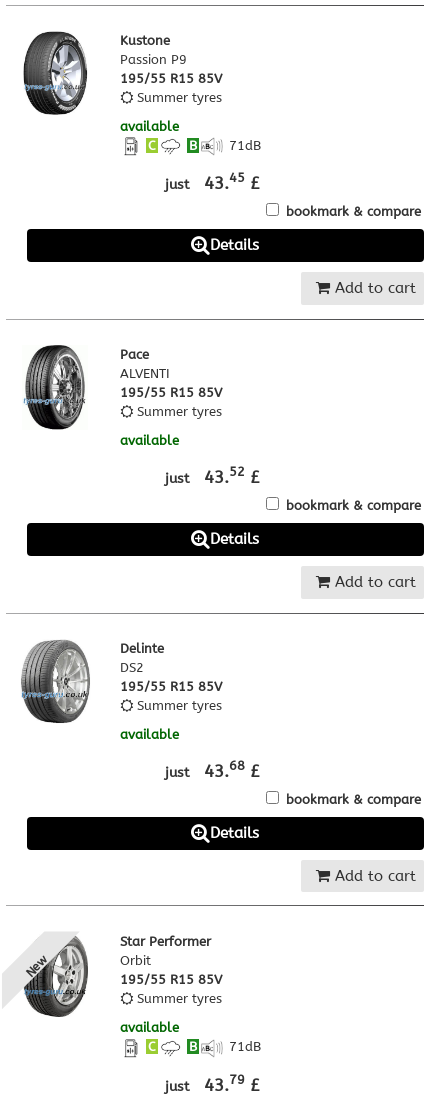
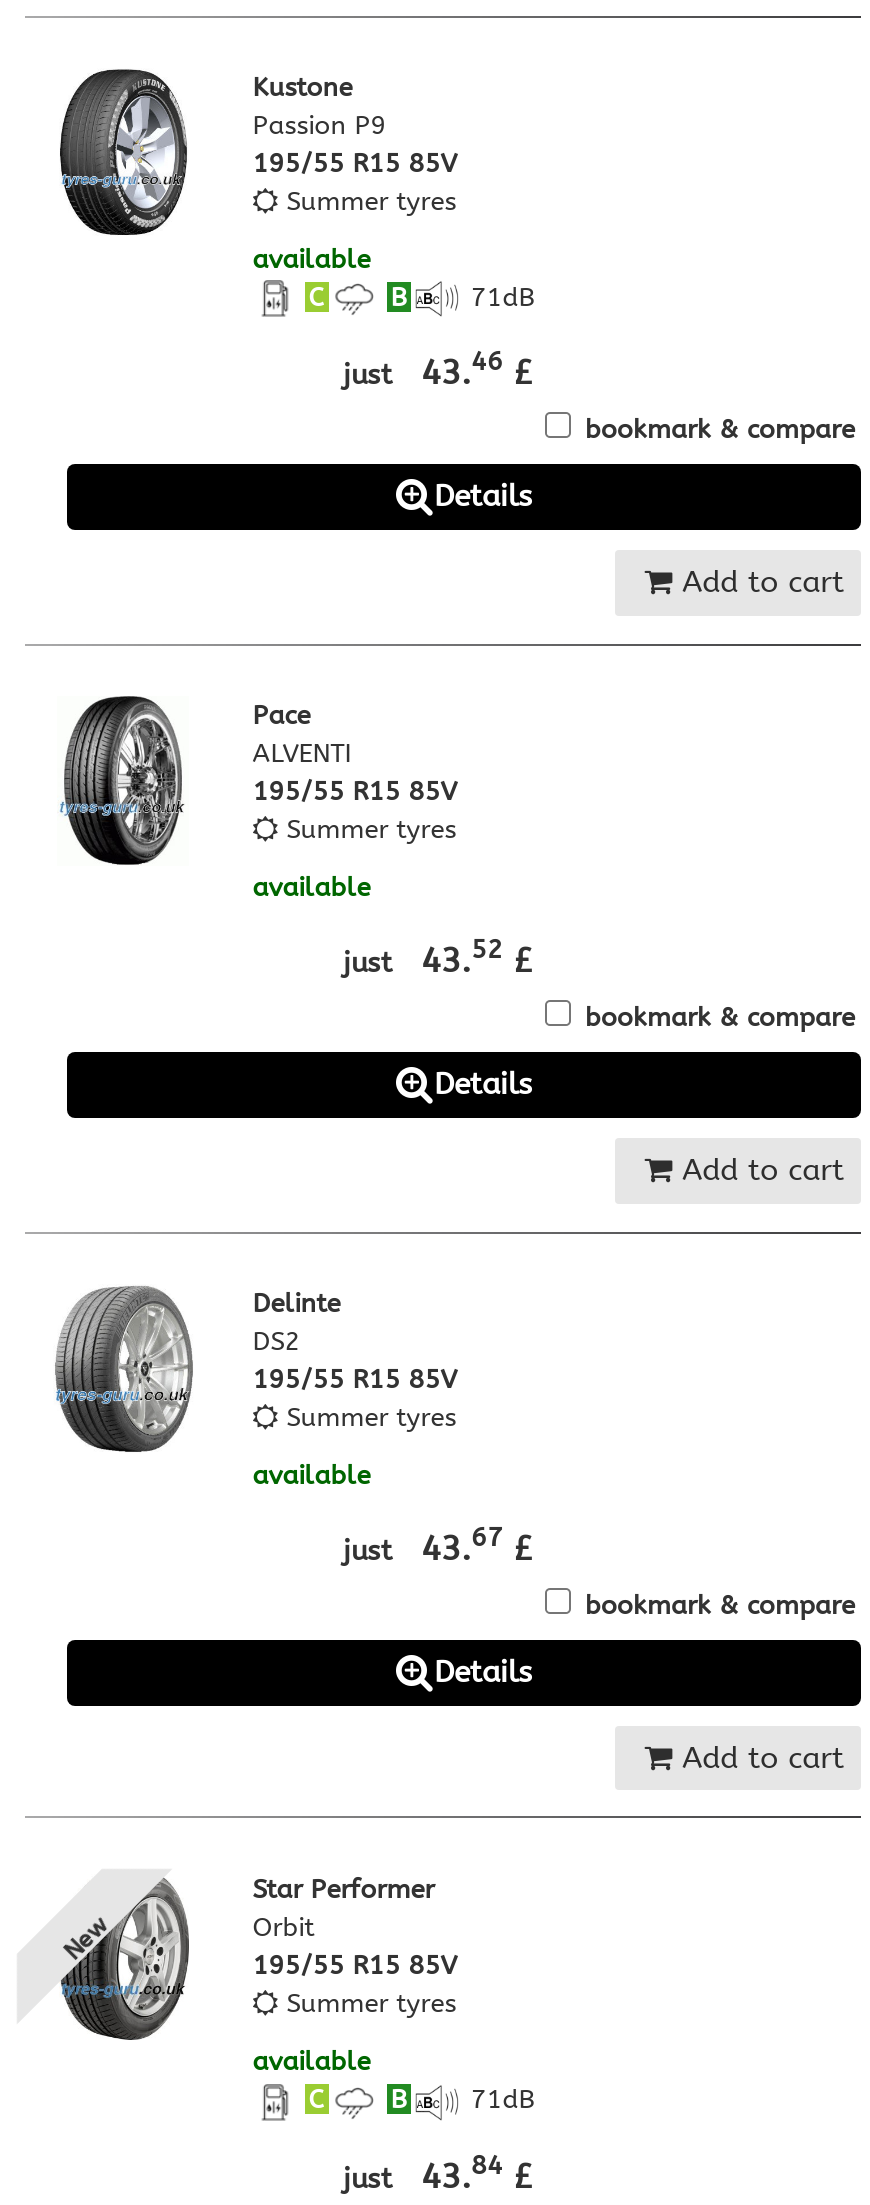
- just 43.45 £
+ just 43.46 £

- just 43.68 £
+ just 43.67 £

- just 43.79 £
+ just 43.84 £
